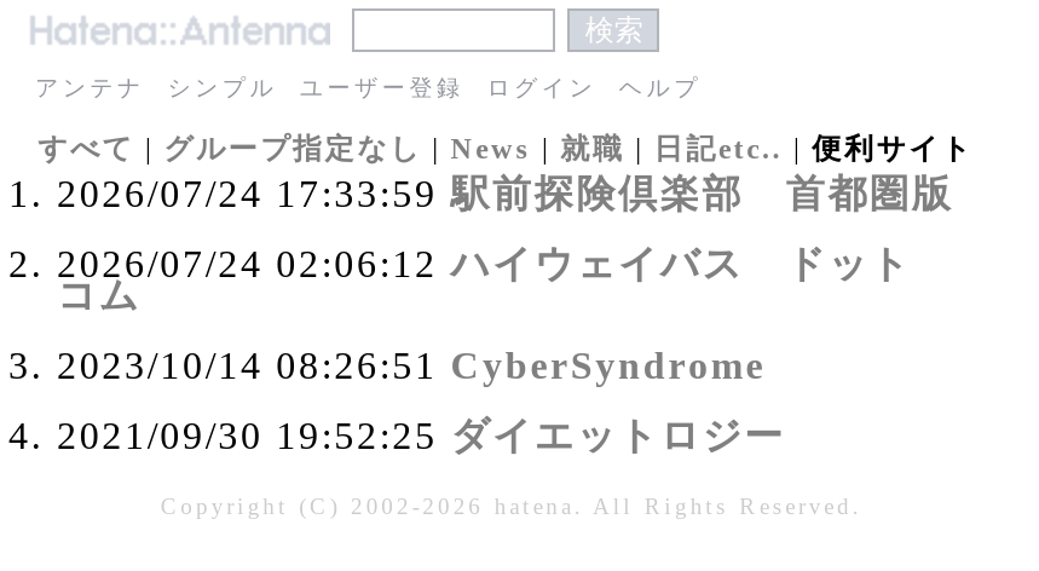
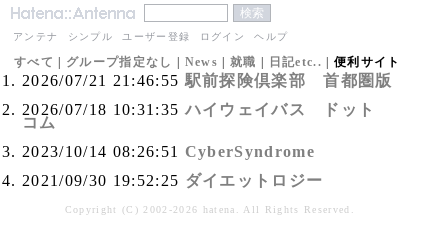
- 2026/07/24 17:33:59 駅前探険倶楽部 首都圏版
+ 2026/07/21 21:46:55 駅前探険倶楽部 首都圏版

- 2026/07/24 02:06:12 ハイウェイバス ドット
+ 2026/07/18 10:31:35 ハイウェイバス ドット
